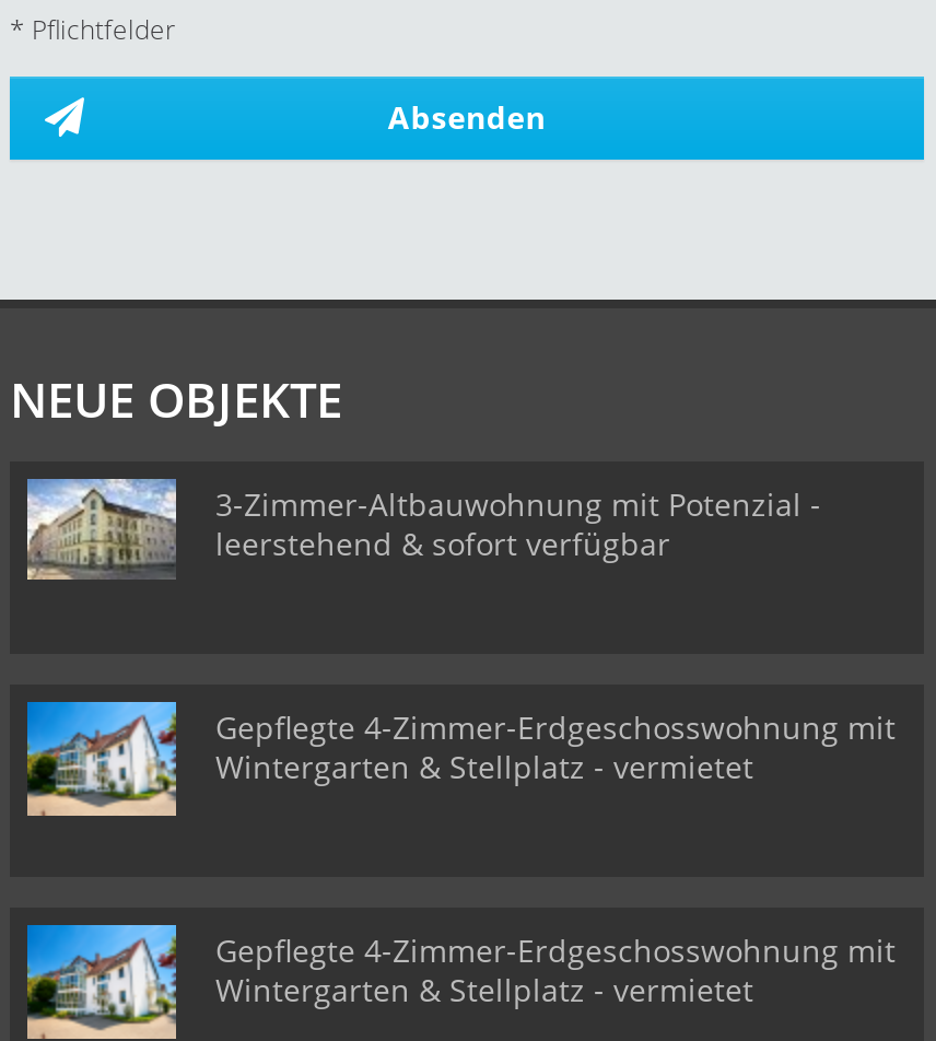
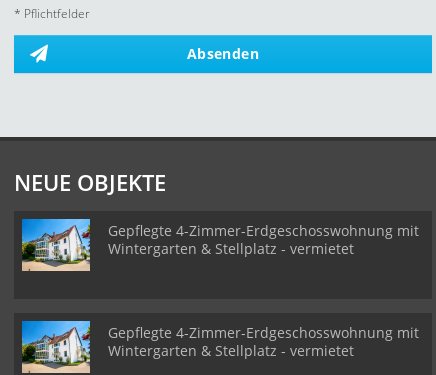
- [image]
- 3-Zimmer-Altbauwohnung mit Potenzial -
- leerstehend & sofort verfügbar
